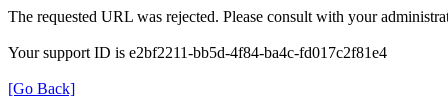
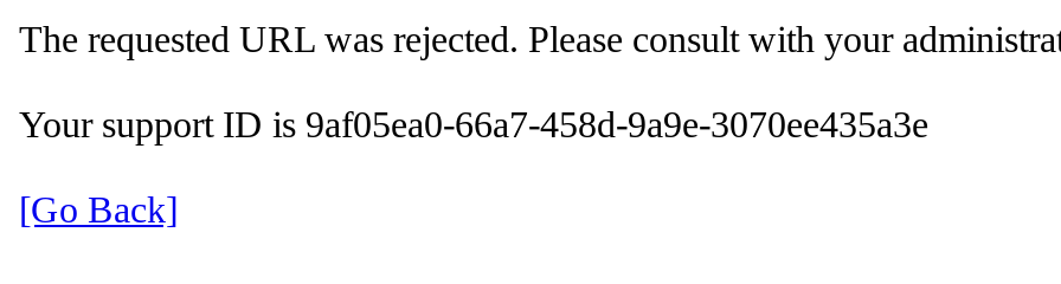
- Your support ID is e2bf2211-bb5d-4f84-ba4c-fd017c2f81e4
+ Your support ID is 9af05ea0-66a7-458d-9a9e-3070ee435a3e
